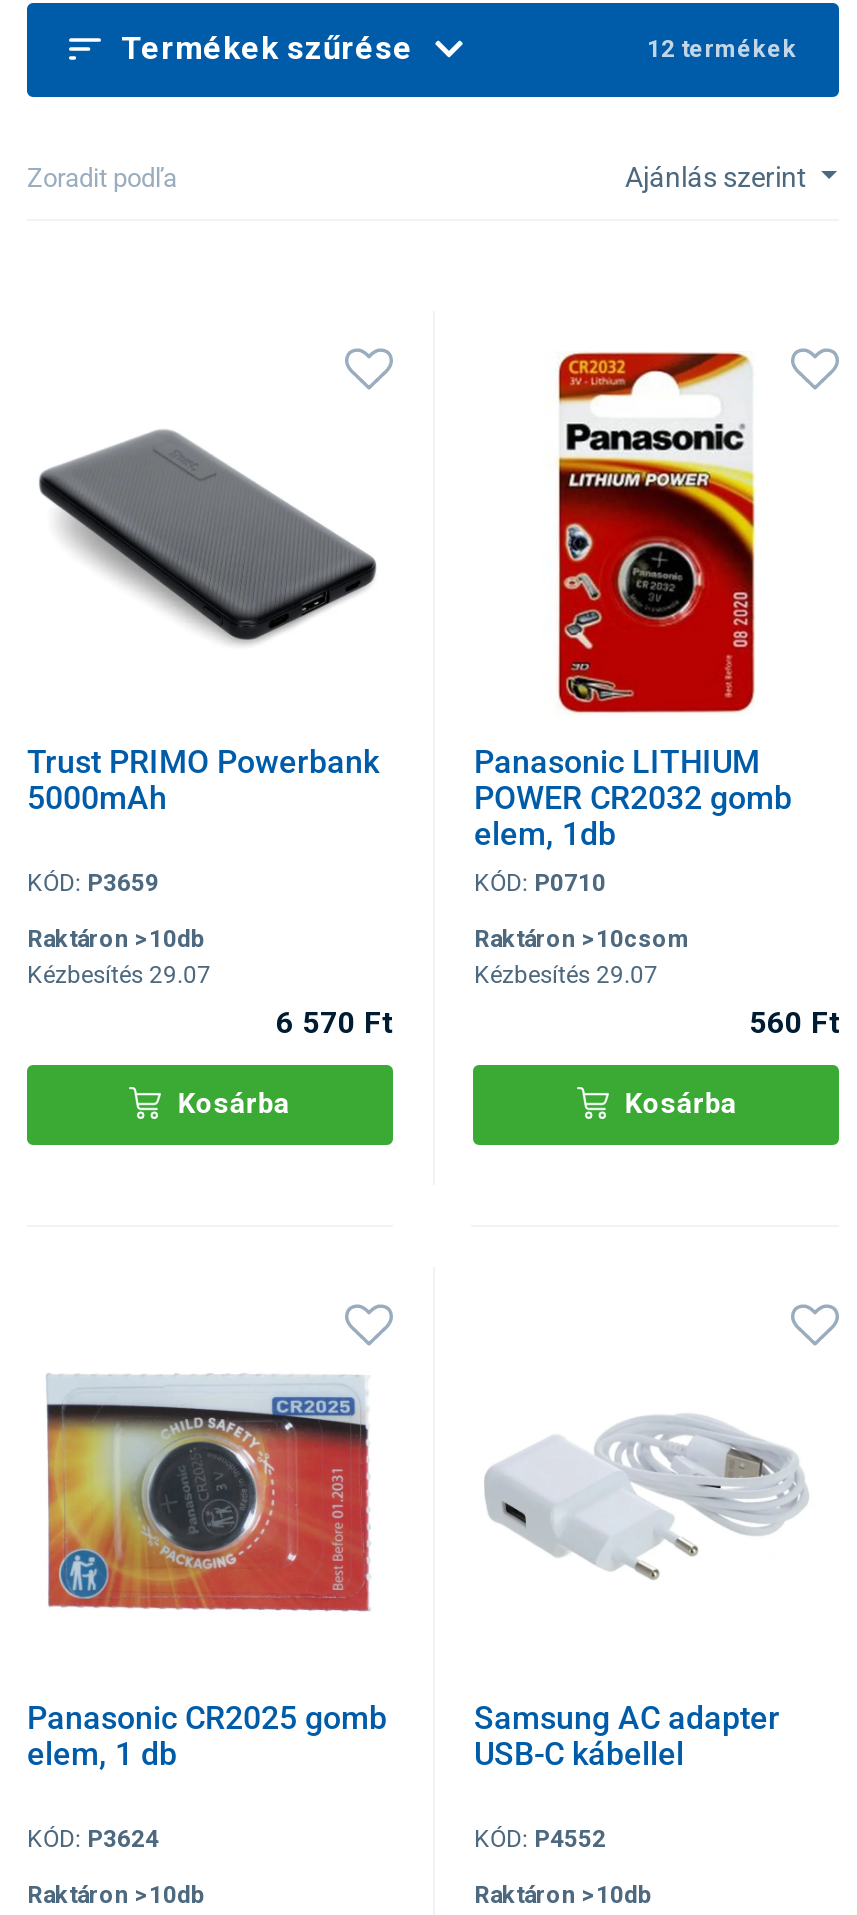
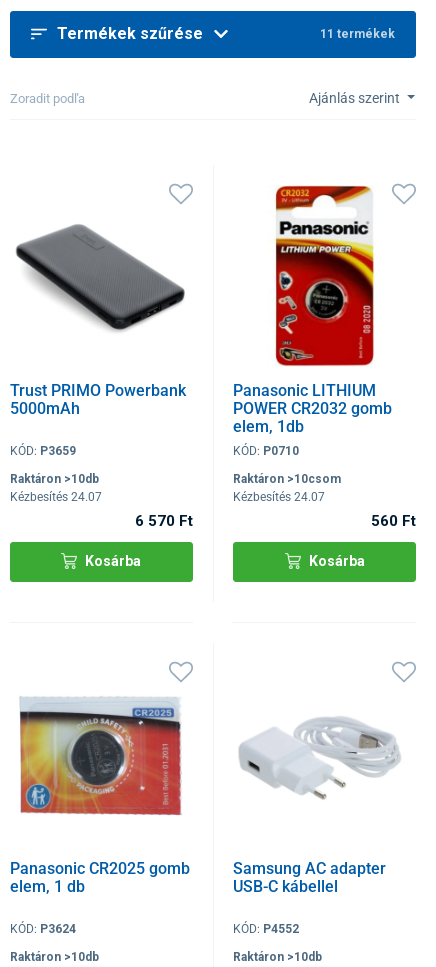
- 12 termékek
+ 11 termékek

- Kézbesítés 29.07
+ Kézbesítés 24.07

- Kézbesítés 29.07
+ Kézbesítés 24.07
